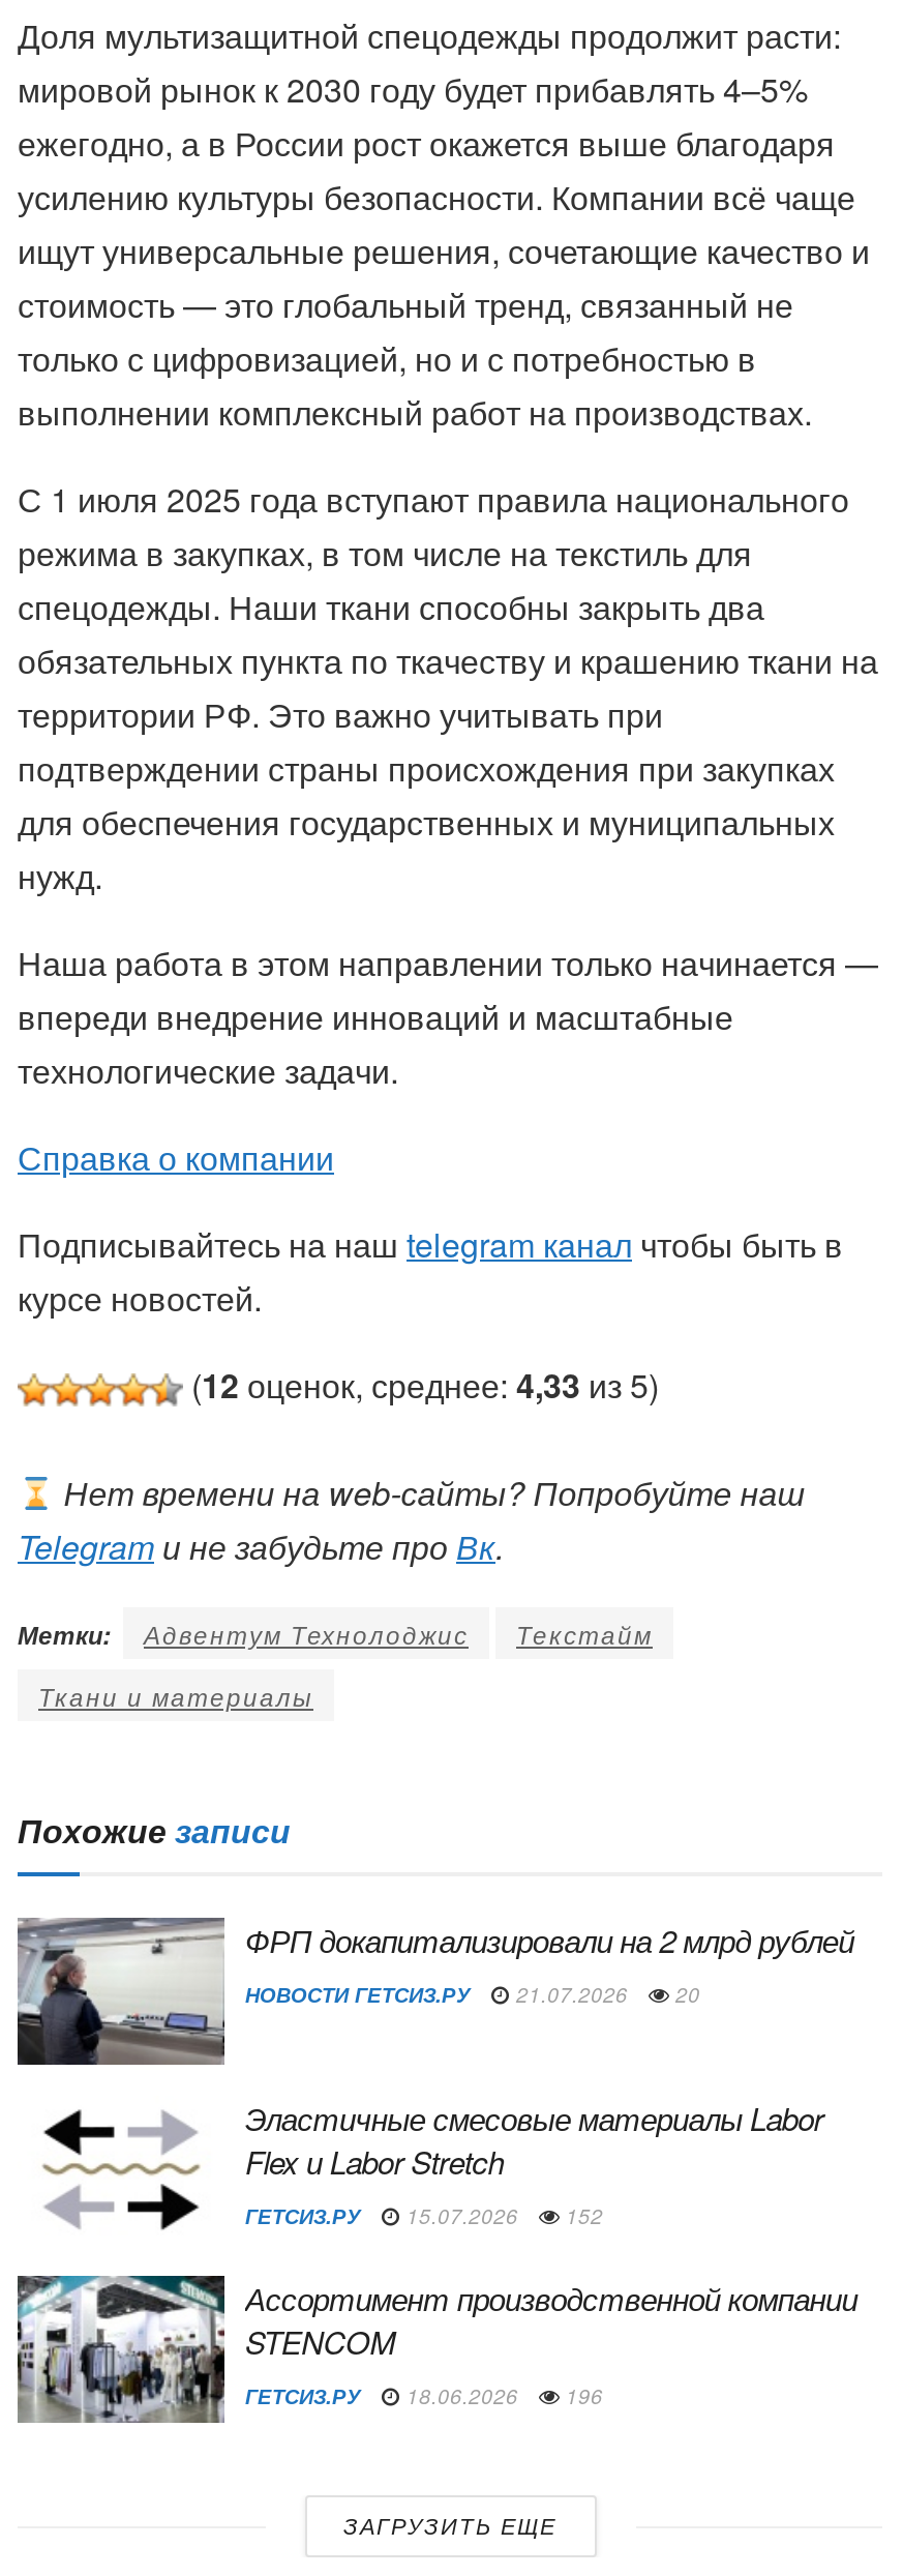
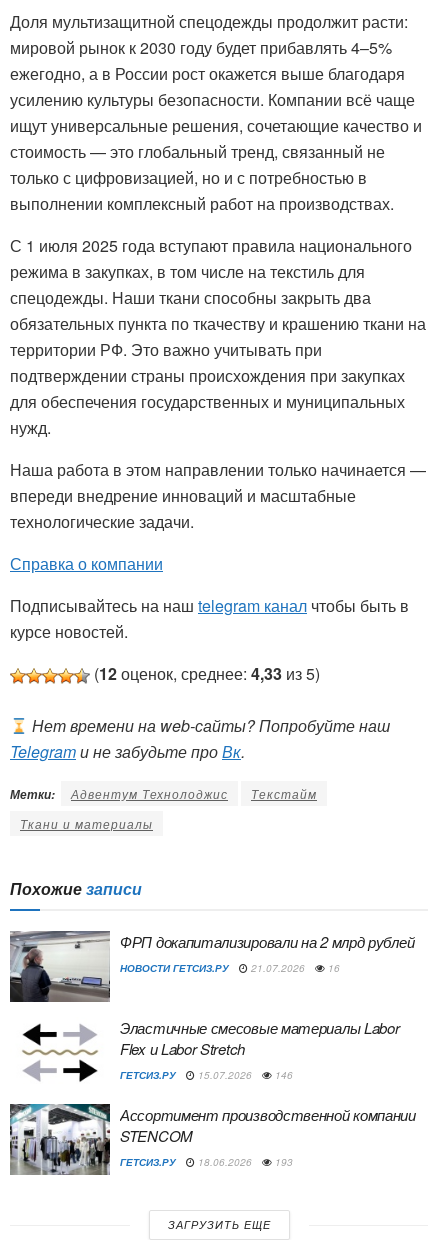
- НОВОСТИ ГЕТСИЗ.РУ 21.07.2026 20
+ НОВОСТИ ГЕТСИЗ.РУ 21.07.2026 16

- ГЕТСИЗ.РУ 15.07.2026 152
+ ГЕТСИЗ.РУ 15.07.2026 146

- ГЕТСИЗ.РУ 18.06.2026 196
+ ГЕТСИЗ.РУ 18.06.2026 193
